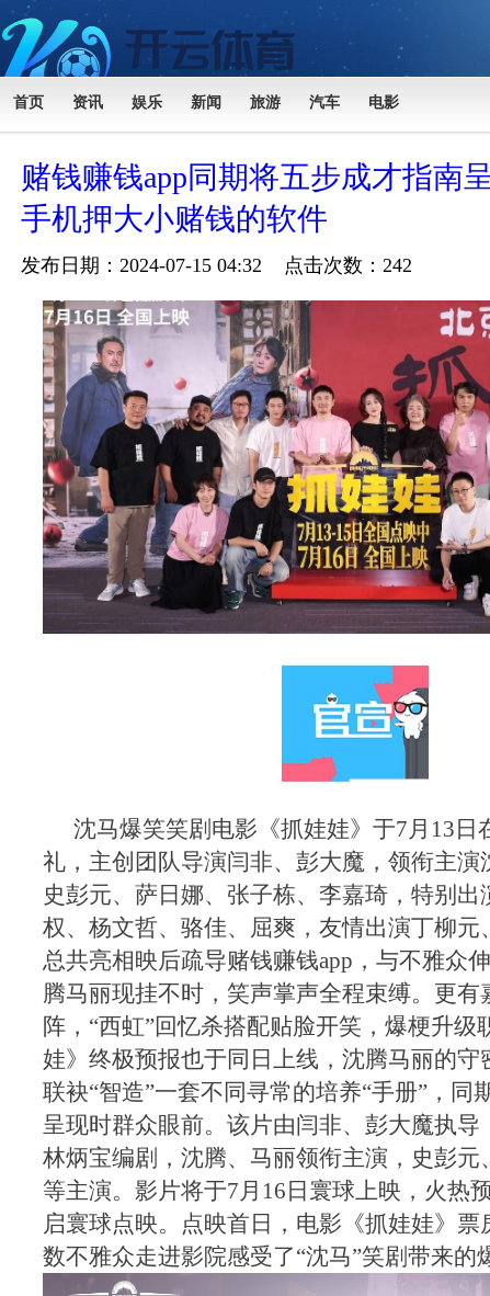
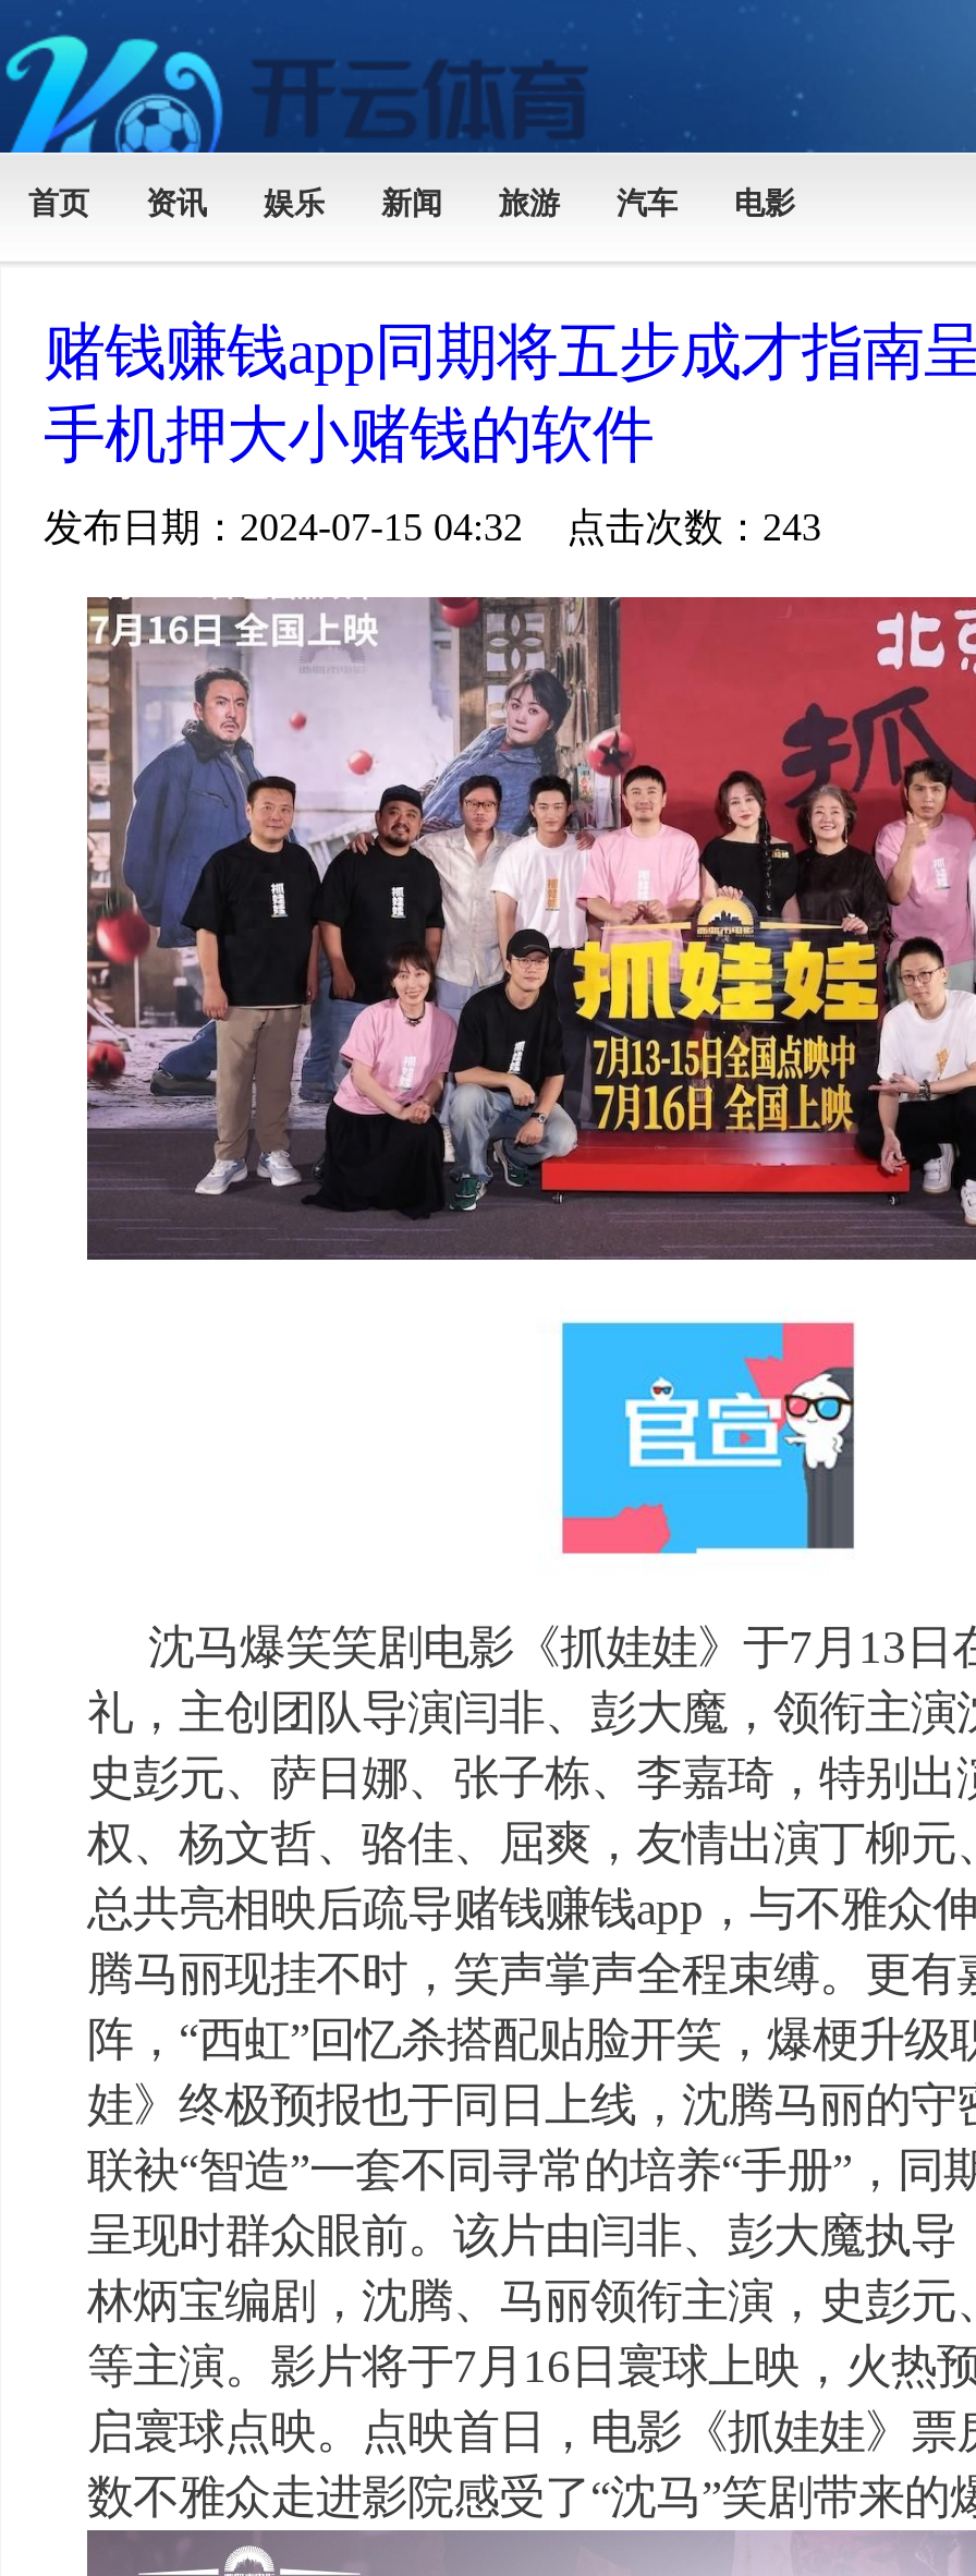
- 发布日期：2024-07-15 04:32 点击次数：242
+ 发布日期：2024-07-15 04:32 点击次数：243
